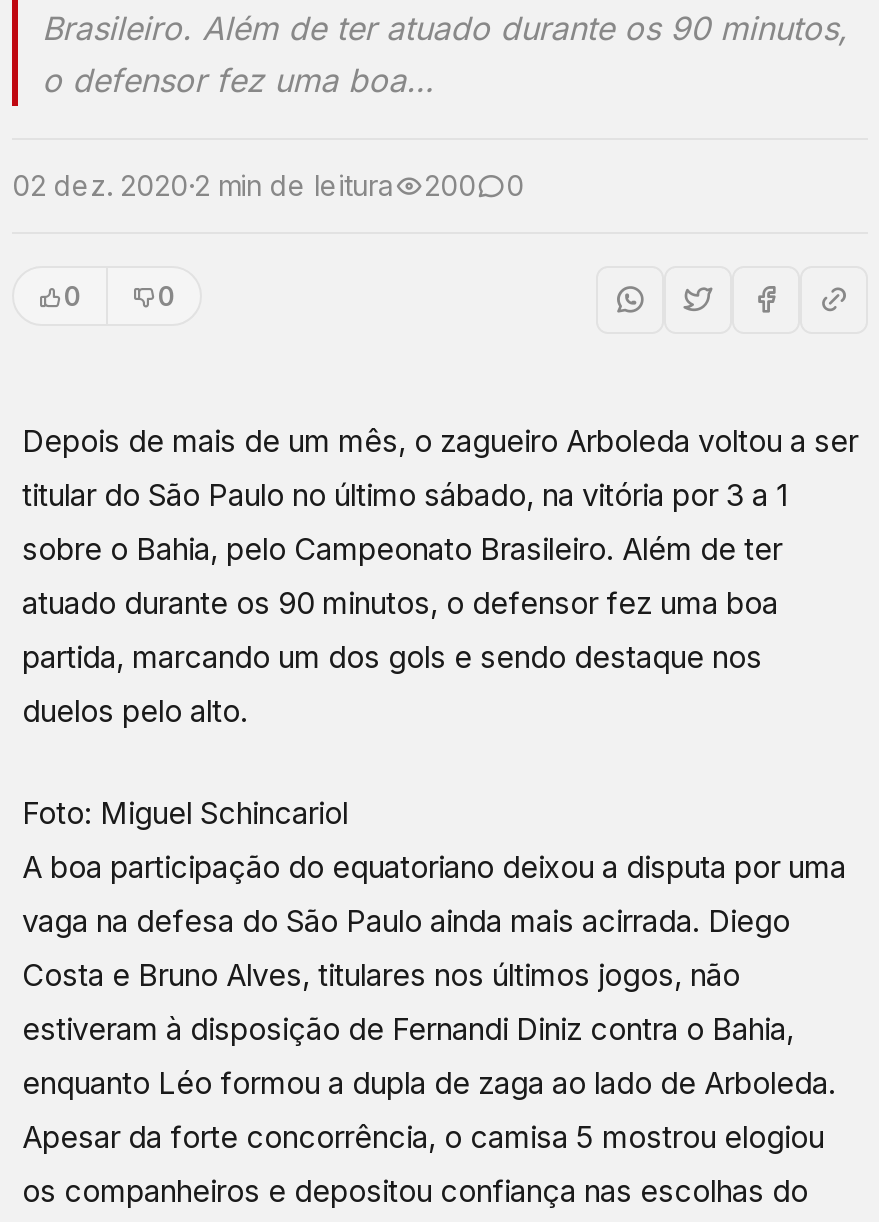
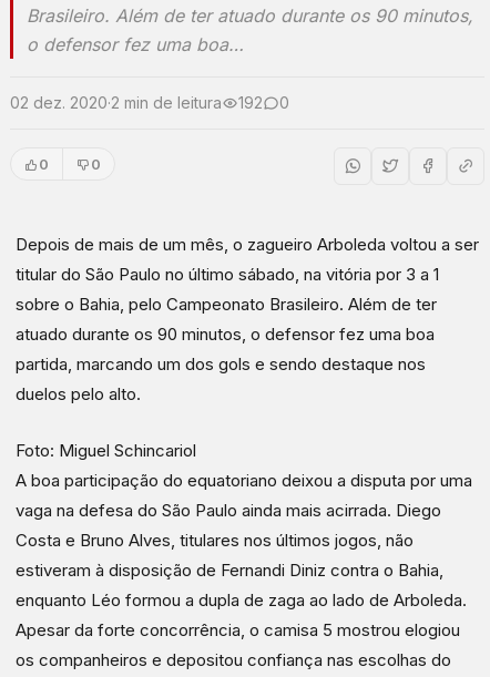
- 02 dez. 2020·2 min de leitura 200 0
+ 02 dez. 2020·2 min de leitura 192 0
